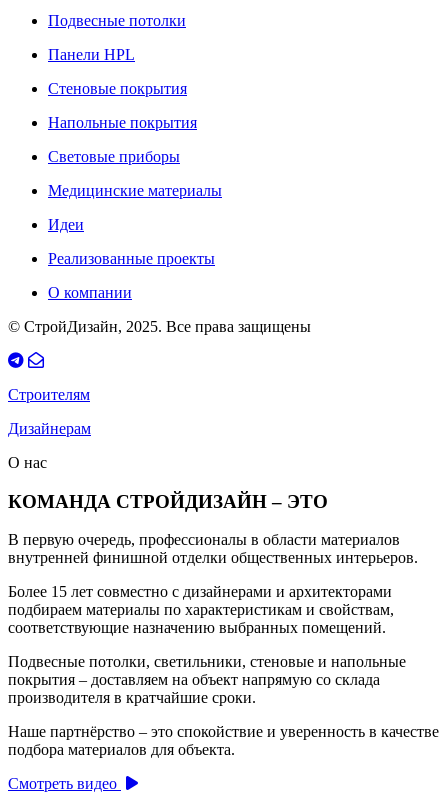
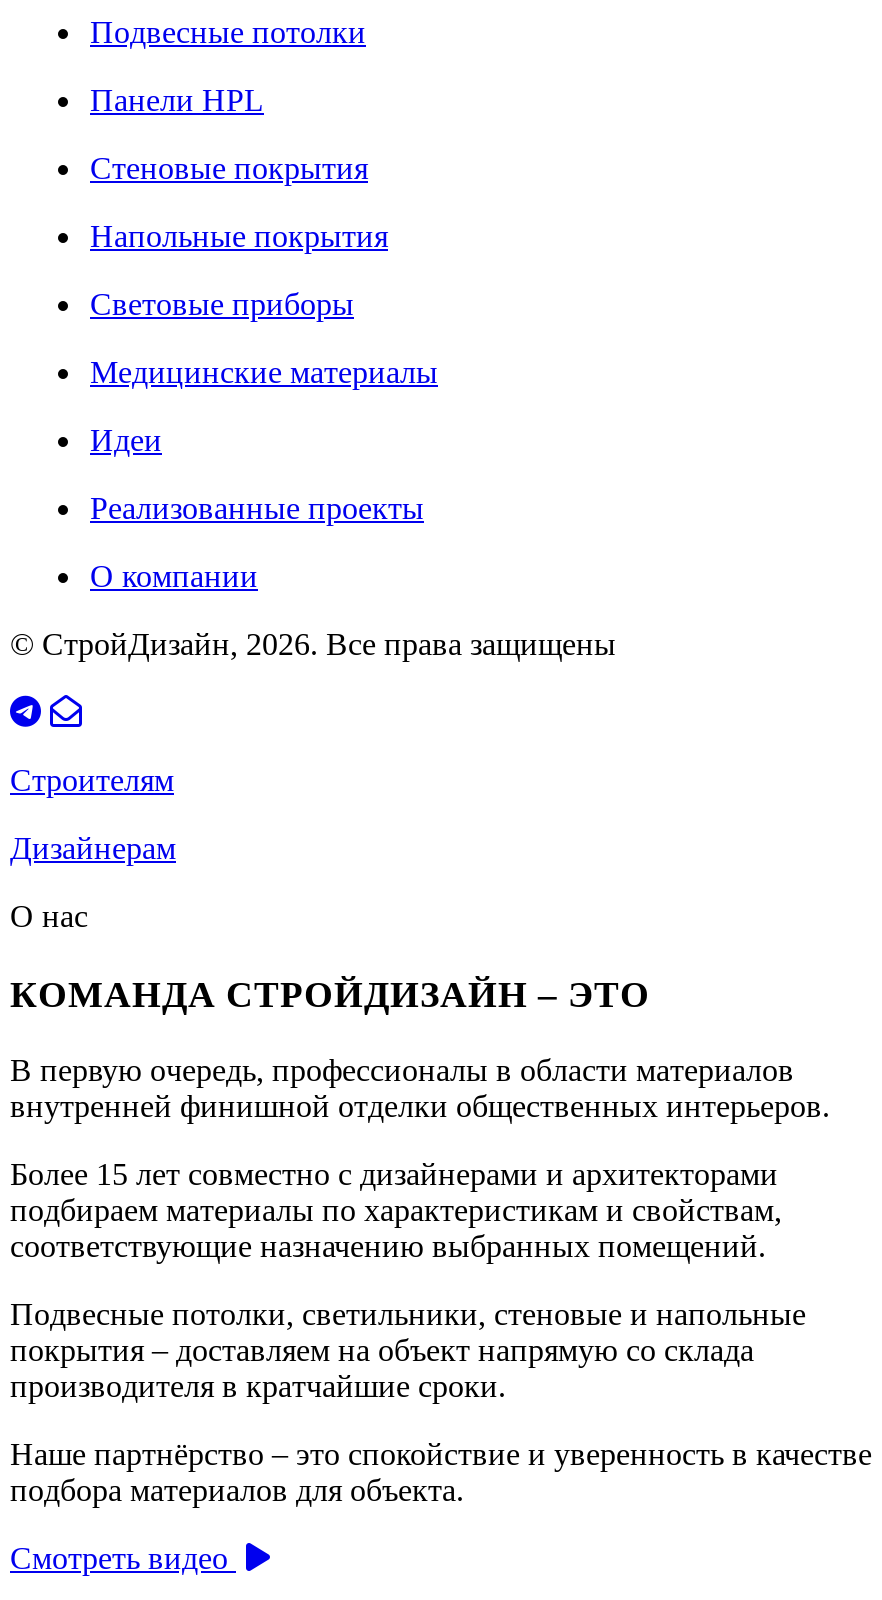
- © СтройДизайн, 2025. Все права защищены
+ © СтройДизайн, 2026. Все права защищены
